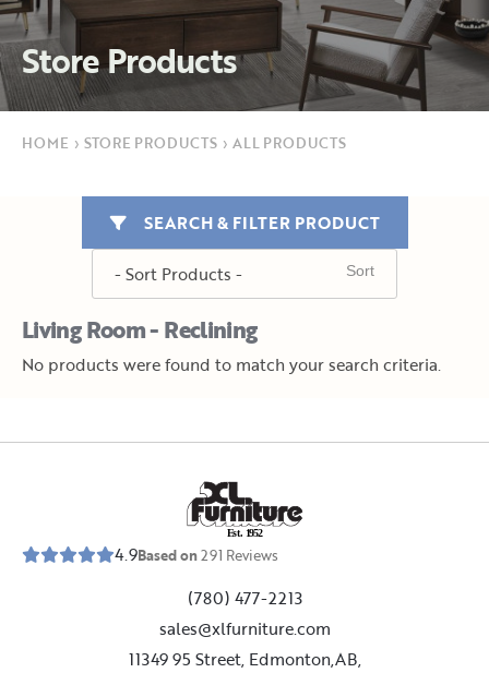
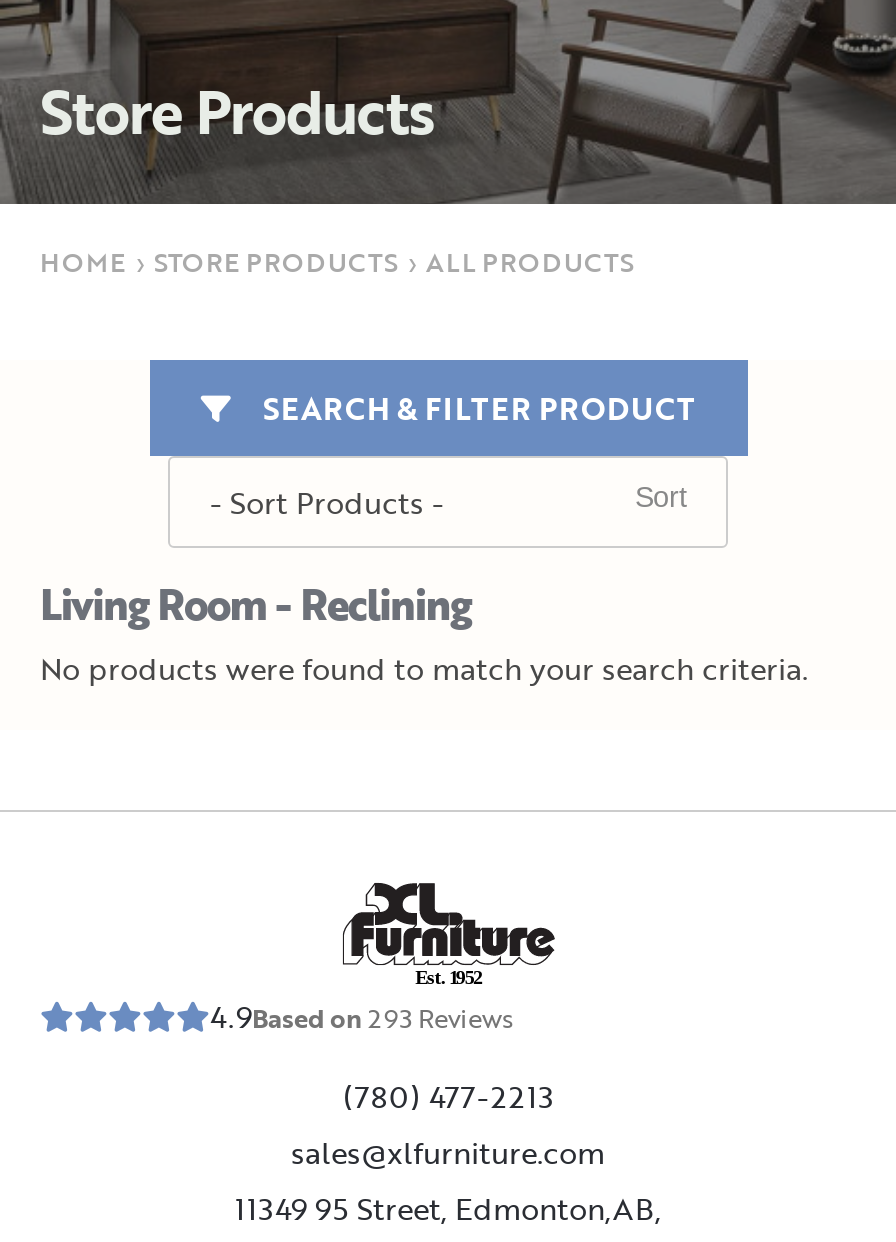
- 4.9Based on 291 Reviews
+ 4.9Based on 293 Reviews
